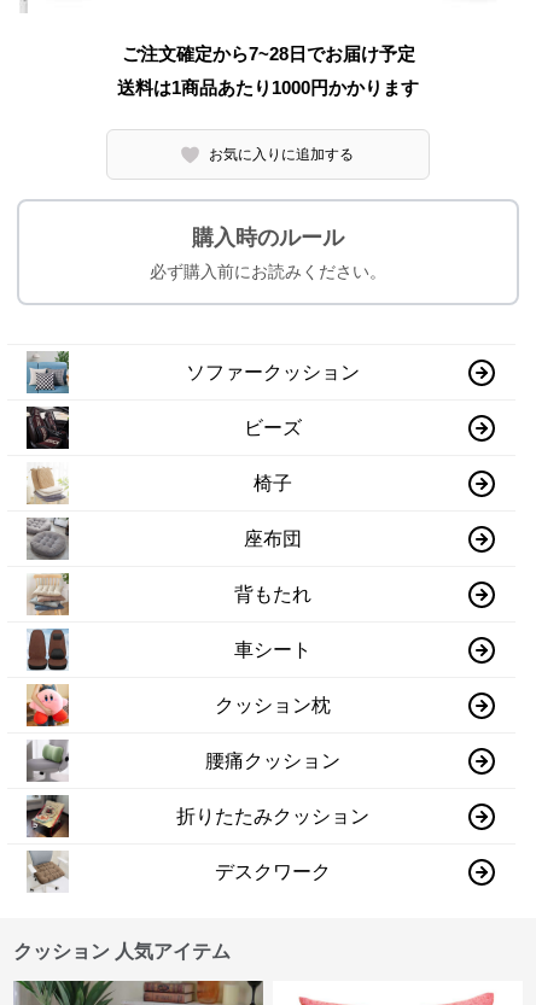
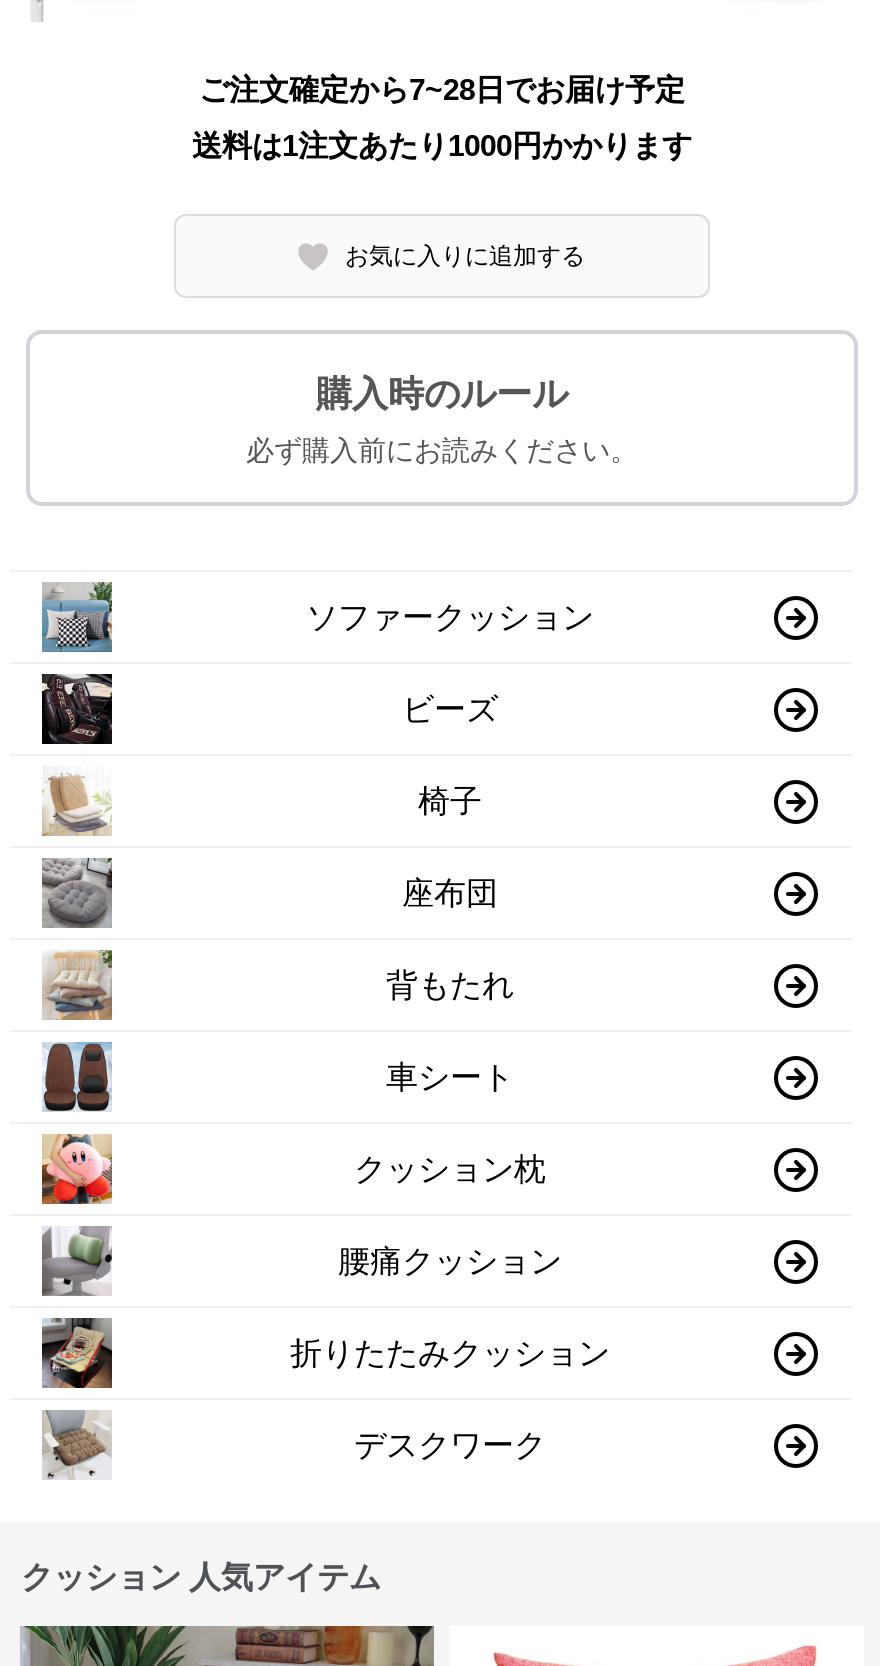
- 送料は1商品あたり1000円かかります
+ 送料は1注文あたり1000円かかります
